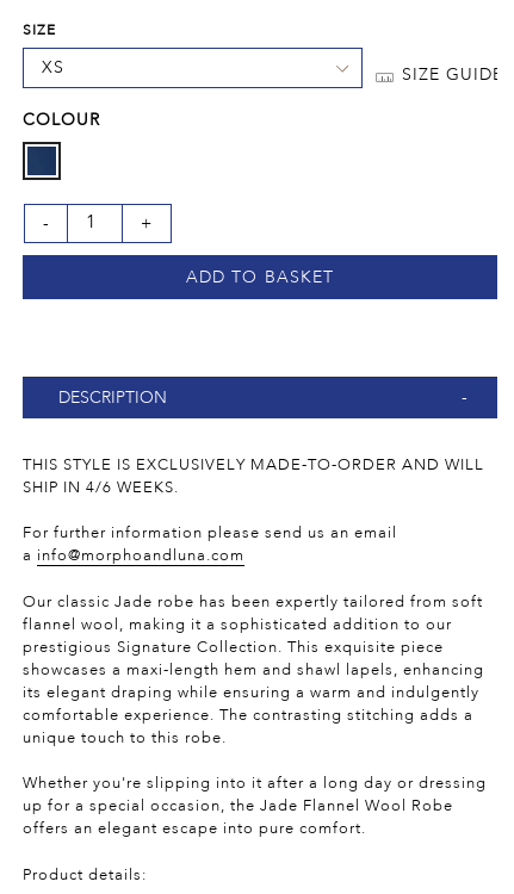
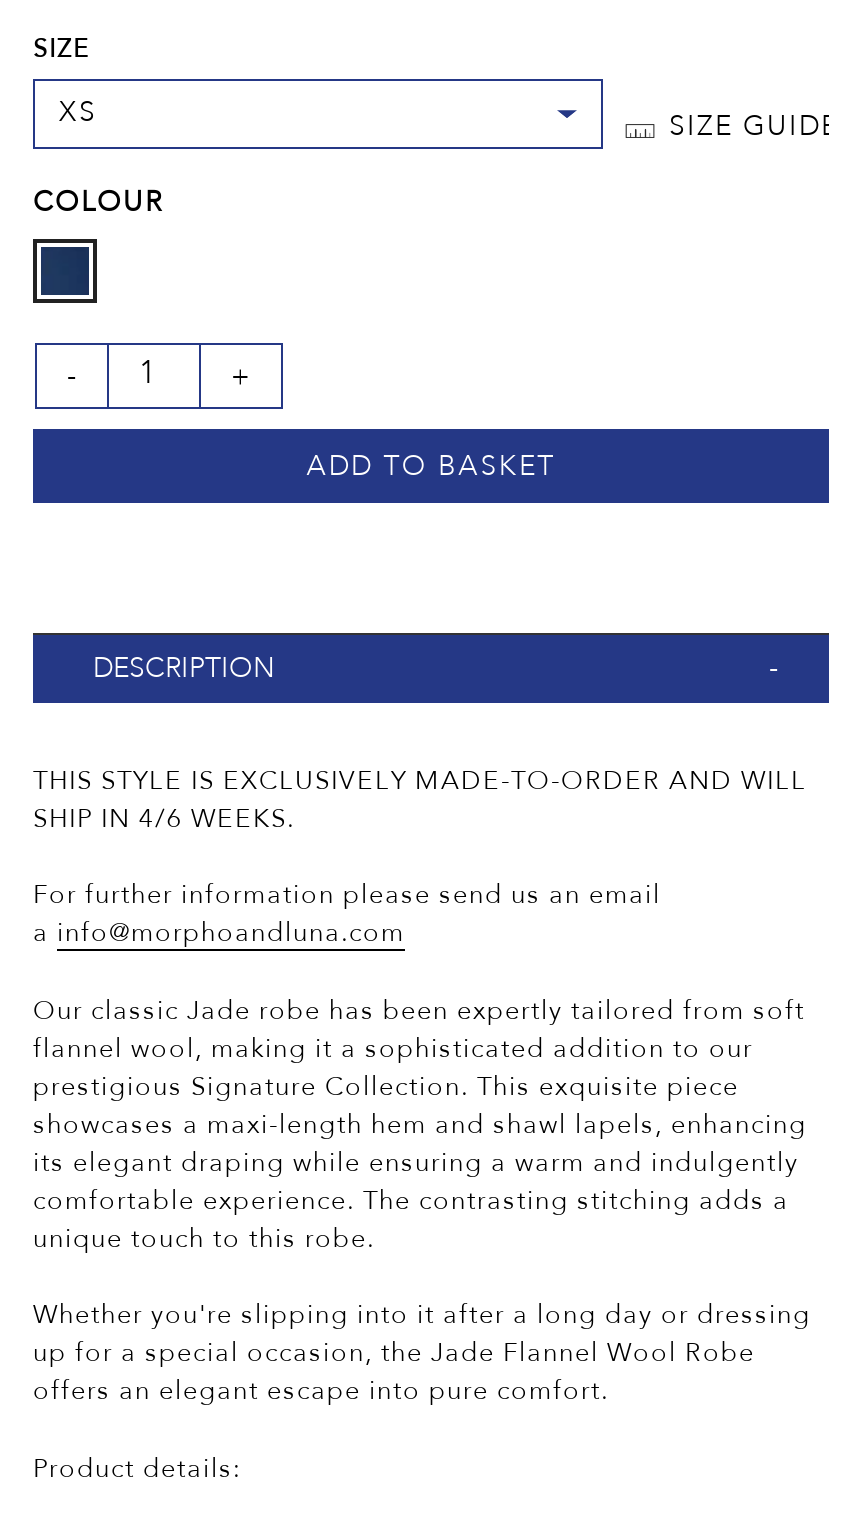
+ XS
